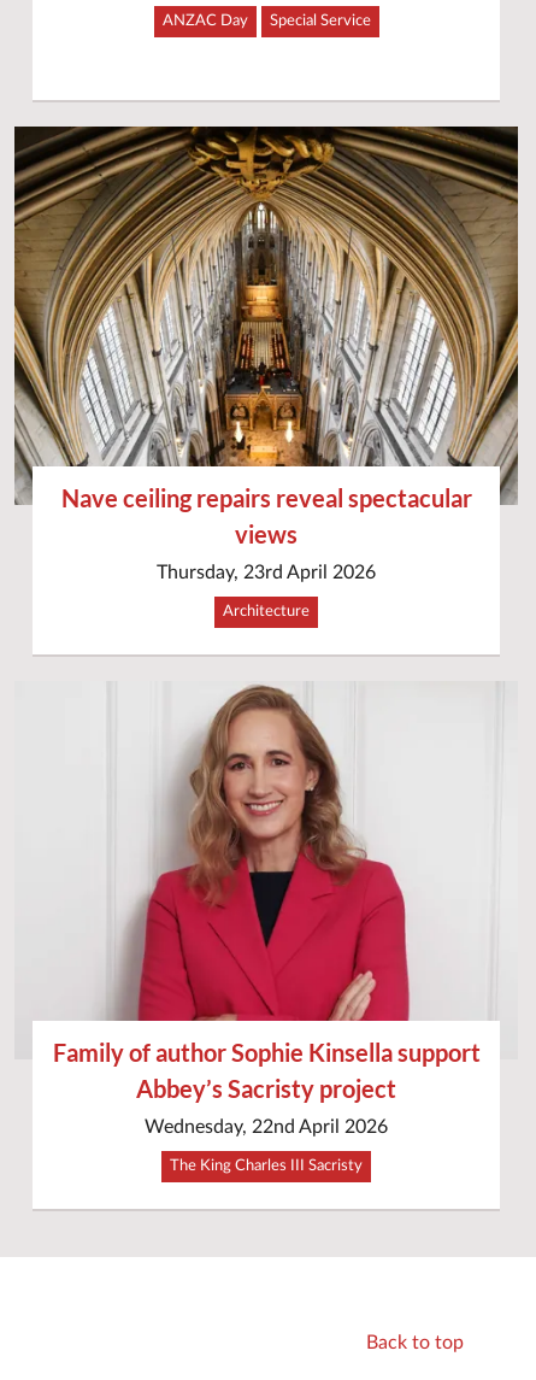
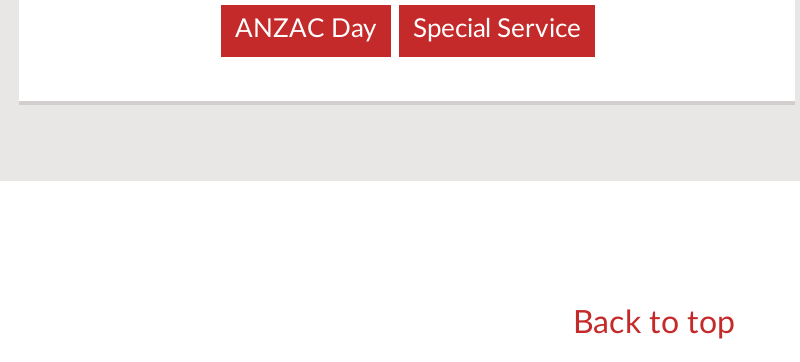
- [image]
- Nave ceiling repairs reveal spectacular
- views
- Thursday, 23rd April 2026
- Architecture

- [image]
- Family of author Sophie Kinsella support
- Abbey’s Sacristy project
- Wednesday, 22nd April 2026
- The King Charles III Sacristy
